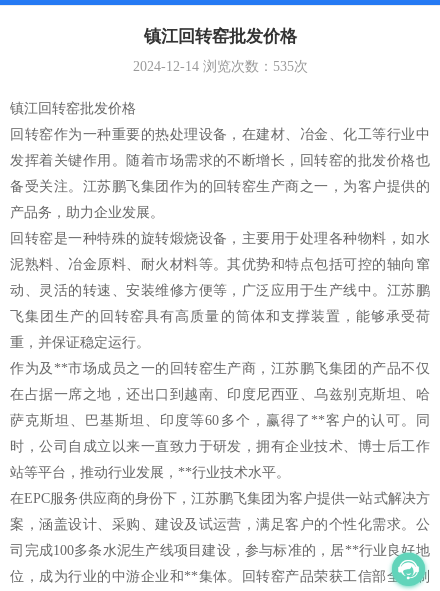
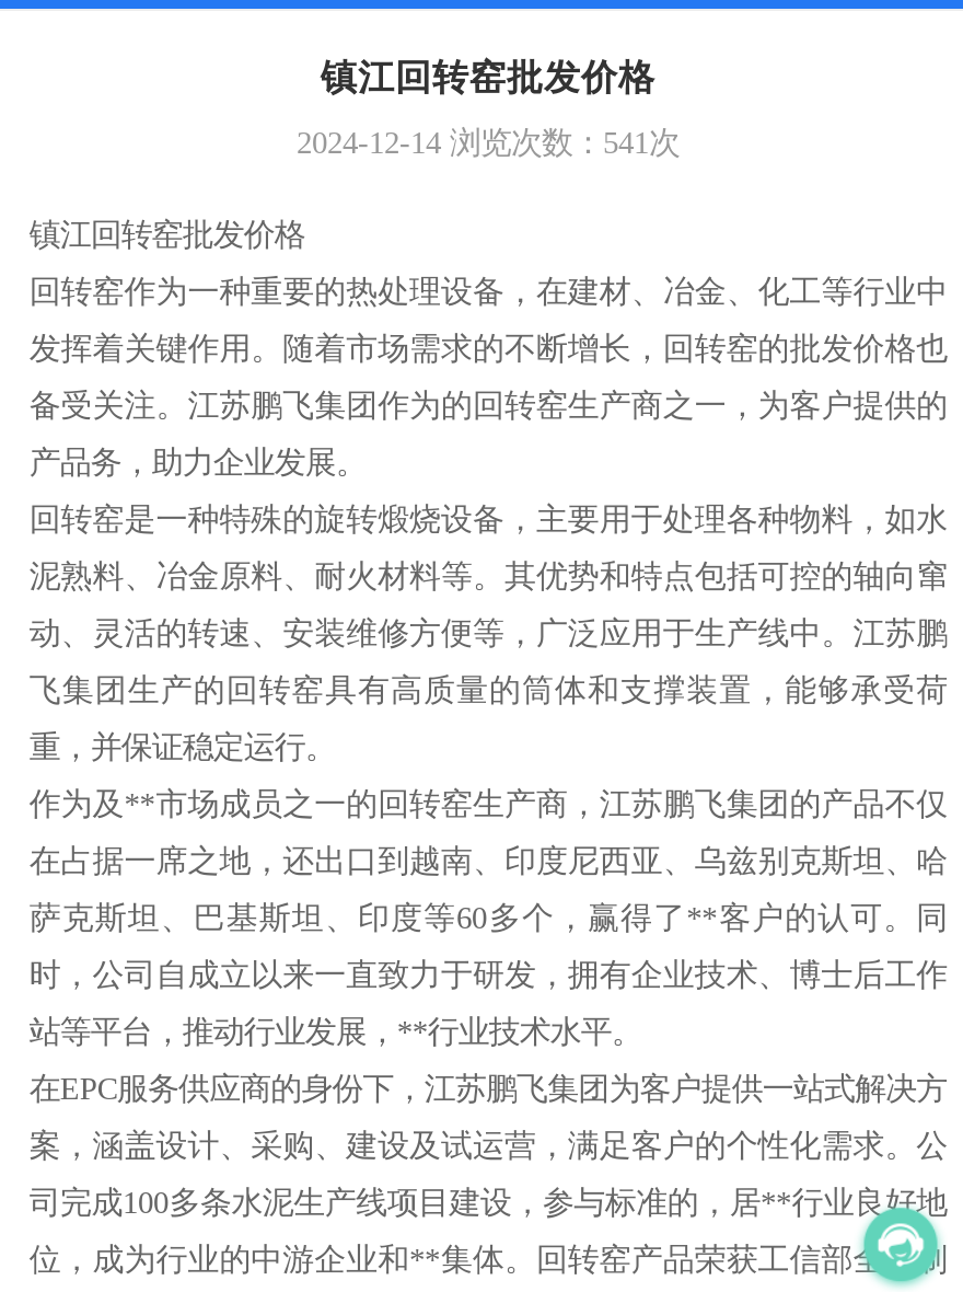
- 2024-12-14浏览次数：535次
+ 2024-12-14浏览次数：541次
